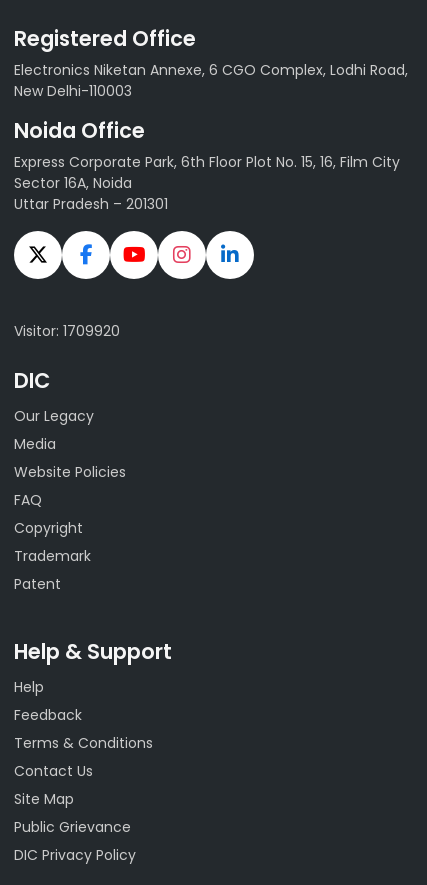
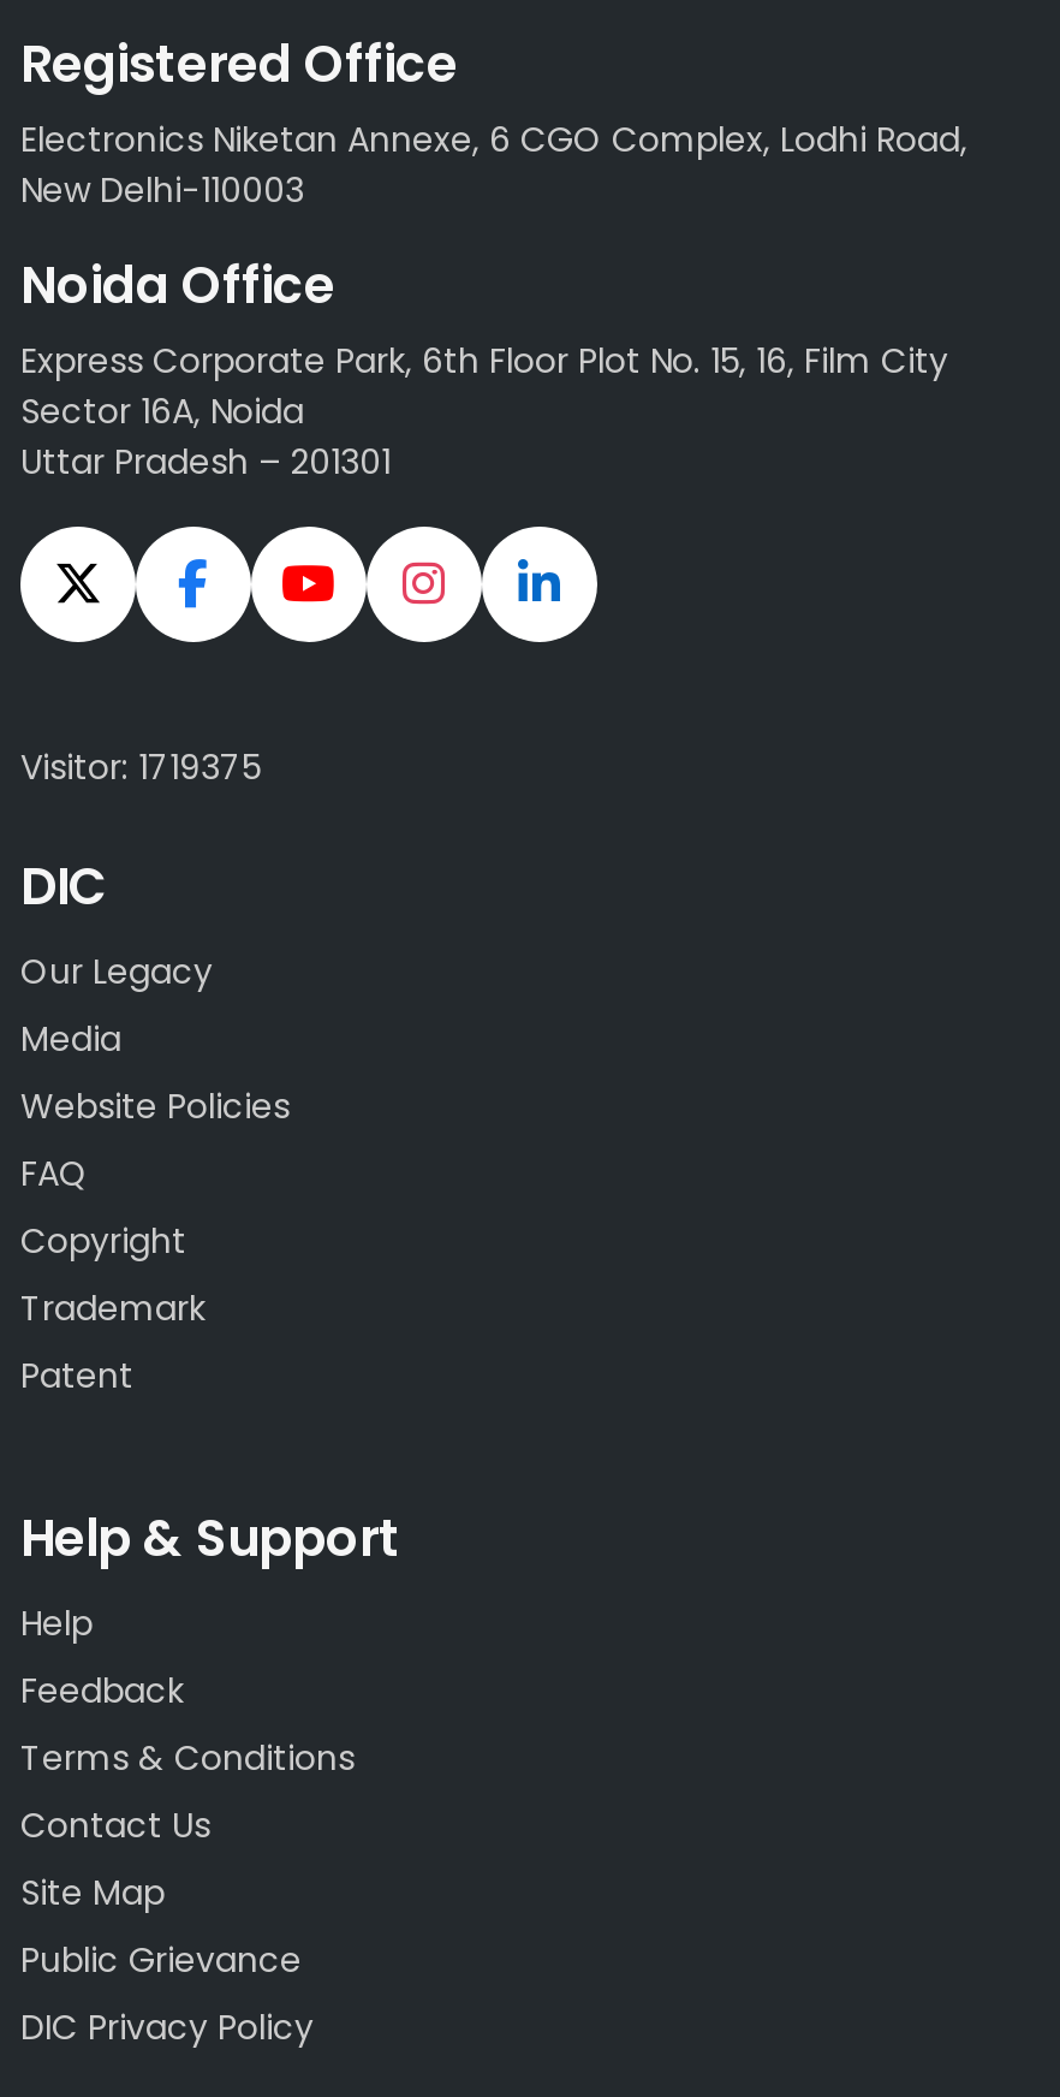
- Visitor: 1709920
+ Visitor: 1719375
